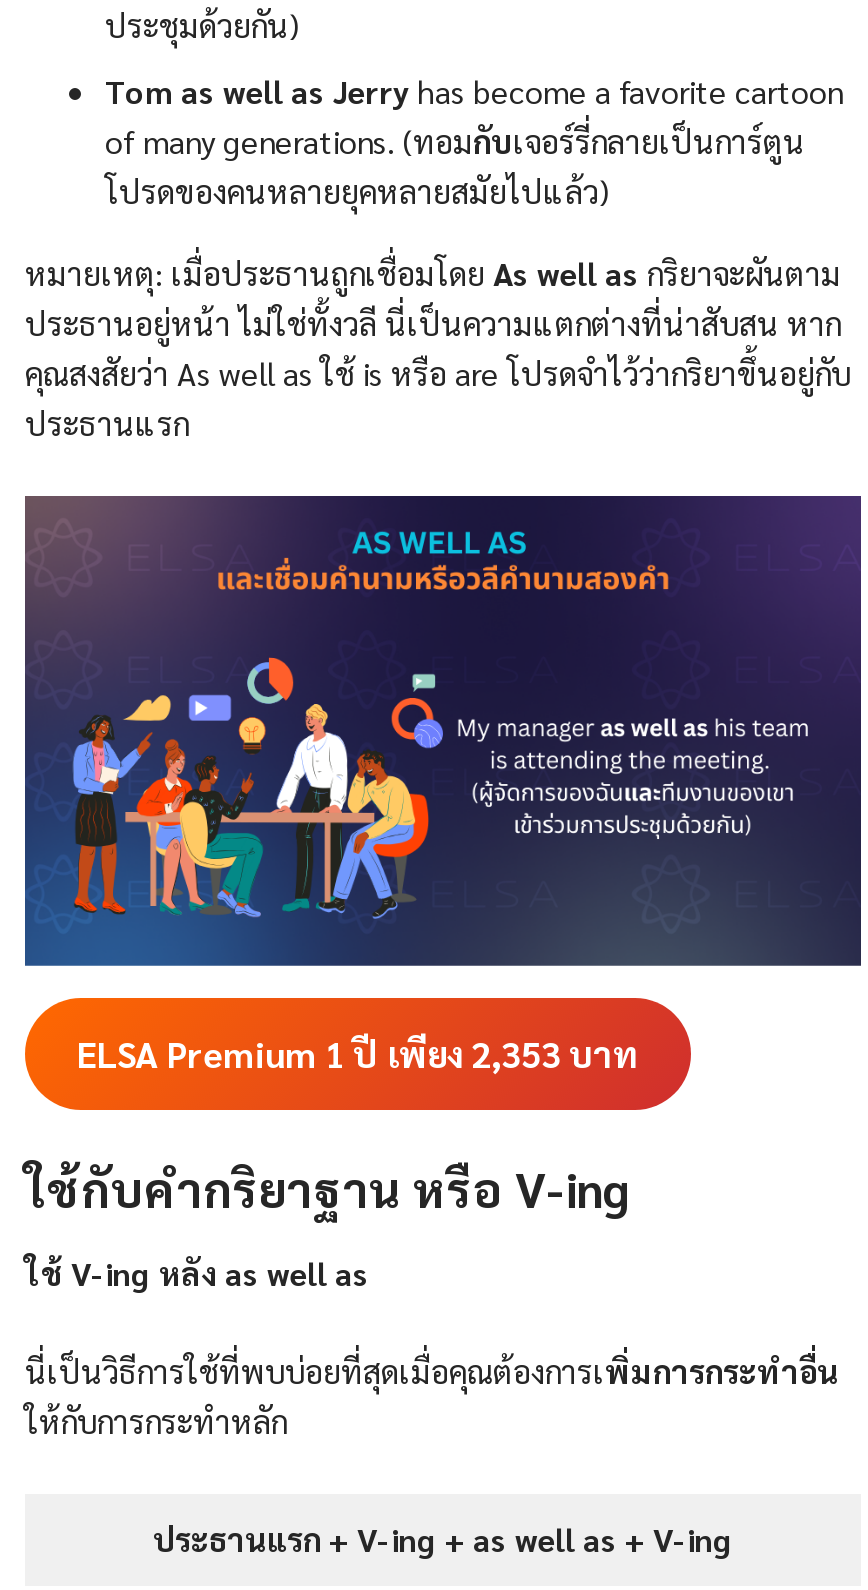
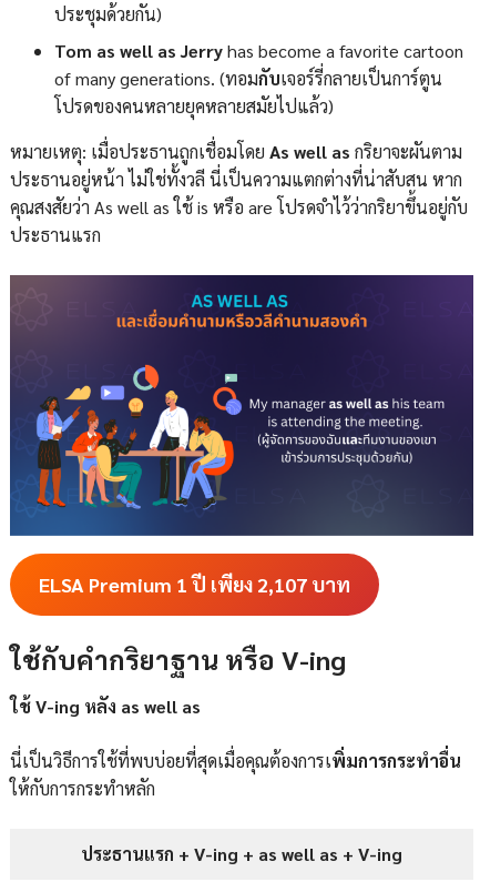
- ELSA Premium 1 ปี เพียง 2,353 บาท
+ ELSA Premium 1 ปี เพียง 2,107 บาท
